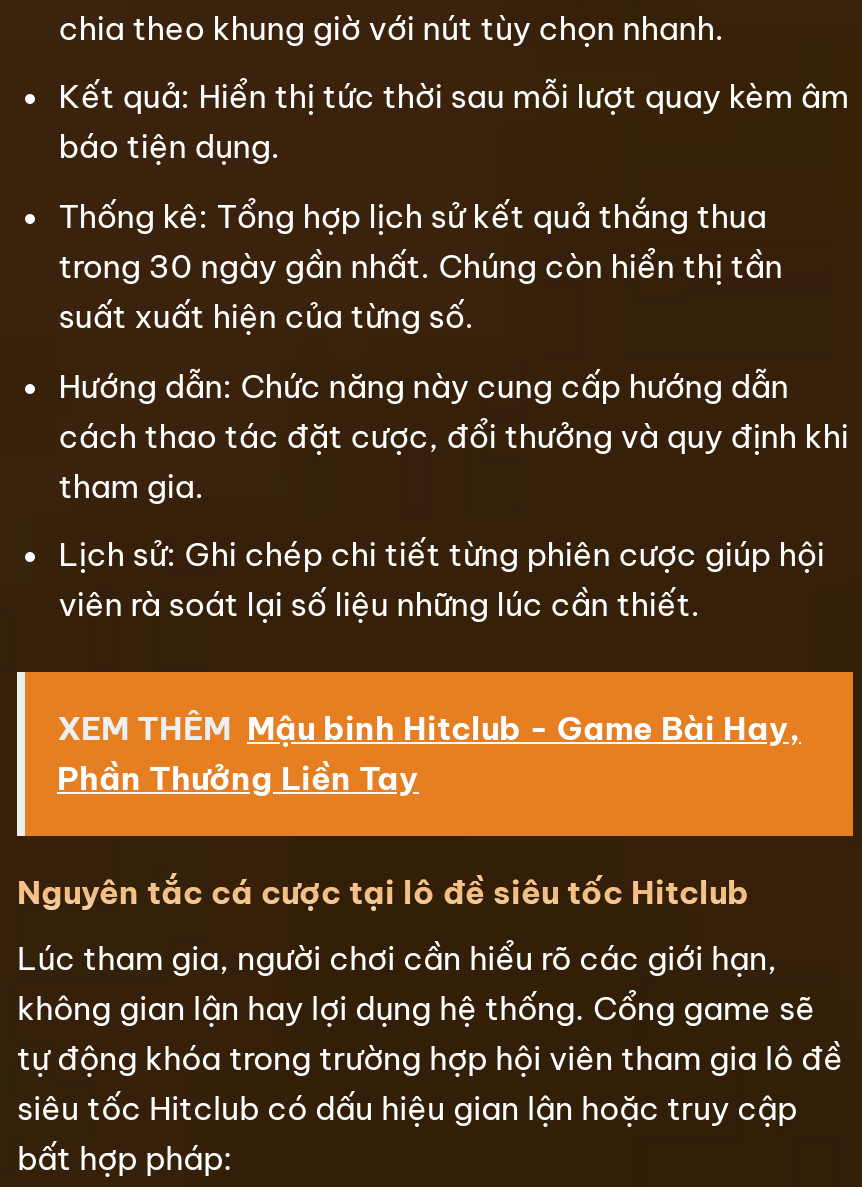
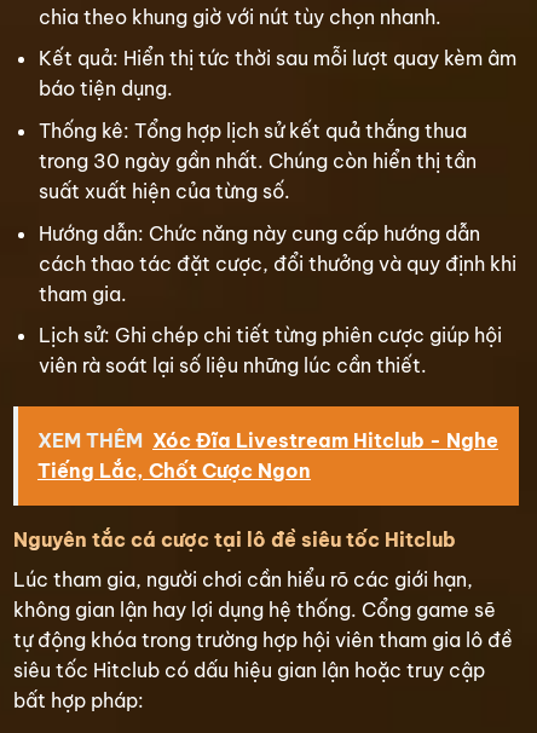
- XEM THÊM Mậu binh Hitclub - Game Bài Hay,
- Phần Thưởng Liền Tay
+ XEM THÊM Xóc Đĩa Livestream Hitclub - Nghe
+ Tiếng Lắc, Chốt Cược Ngon
